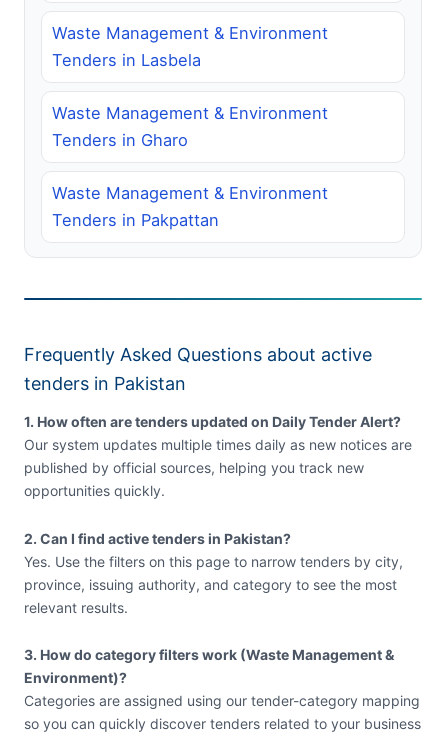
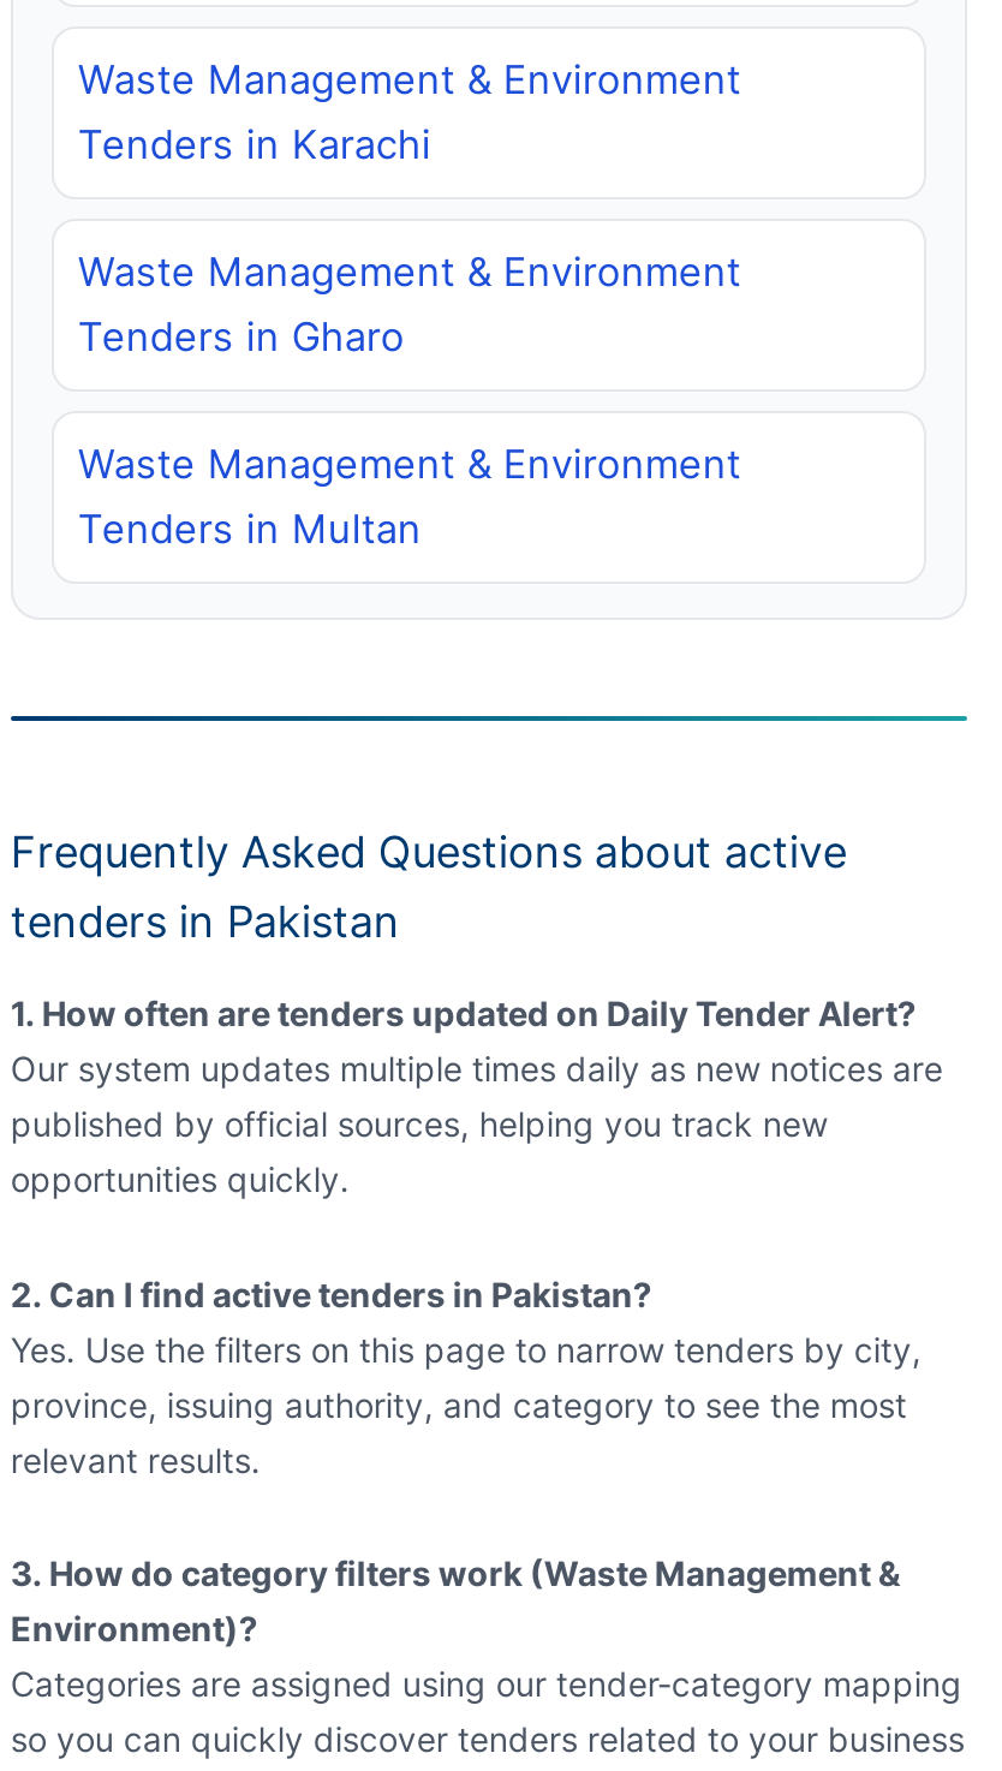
- Tenders in Lasbela
+ Tenders in Karachi

- Tenders in Pakpattan
+ Tenders in Multan
